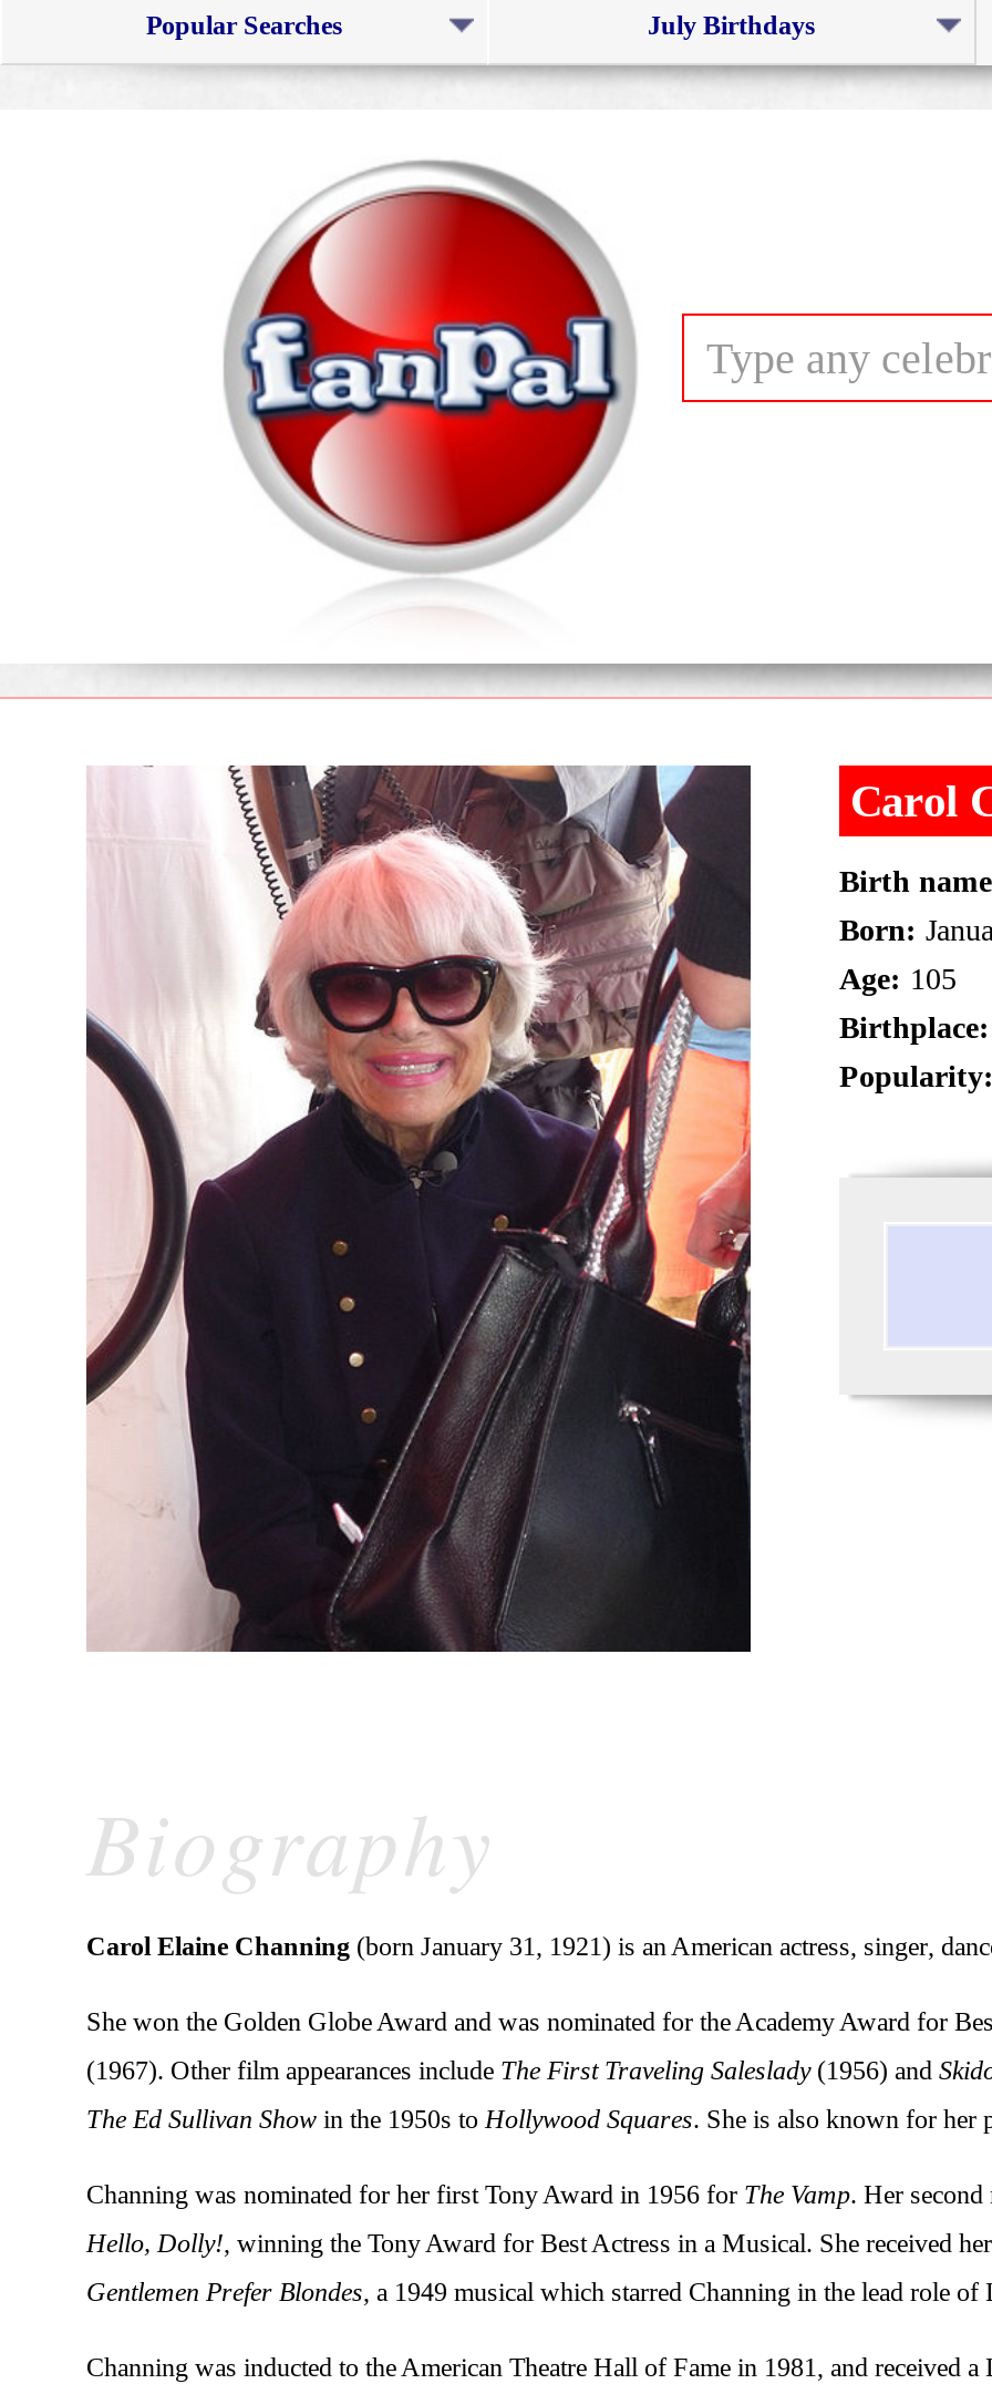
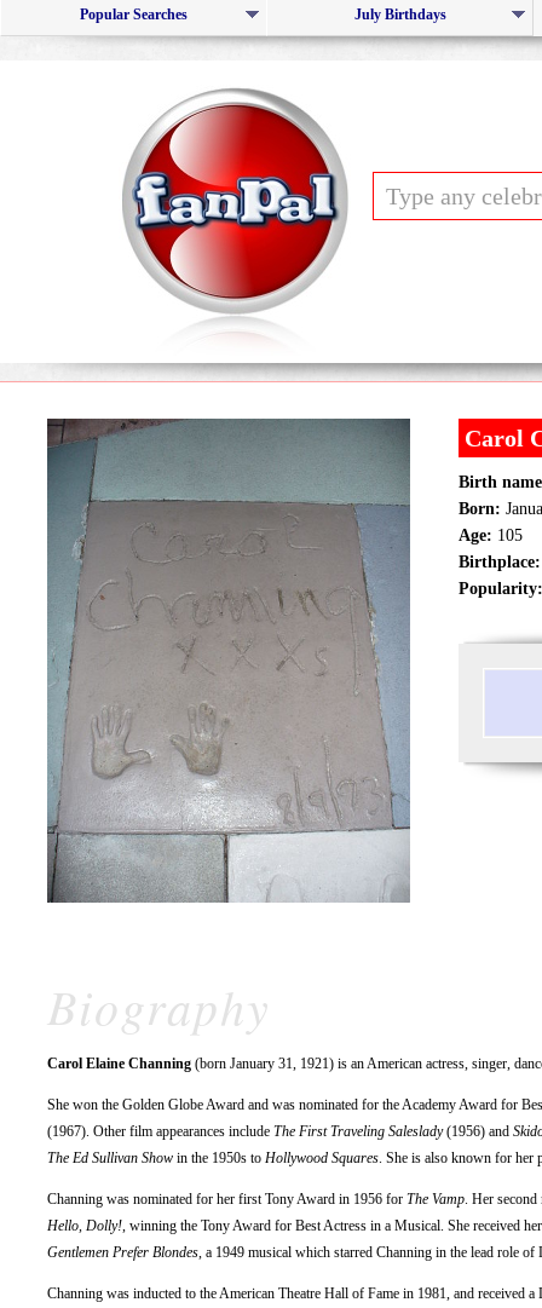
- [image]
+ [image]
